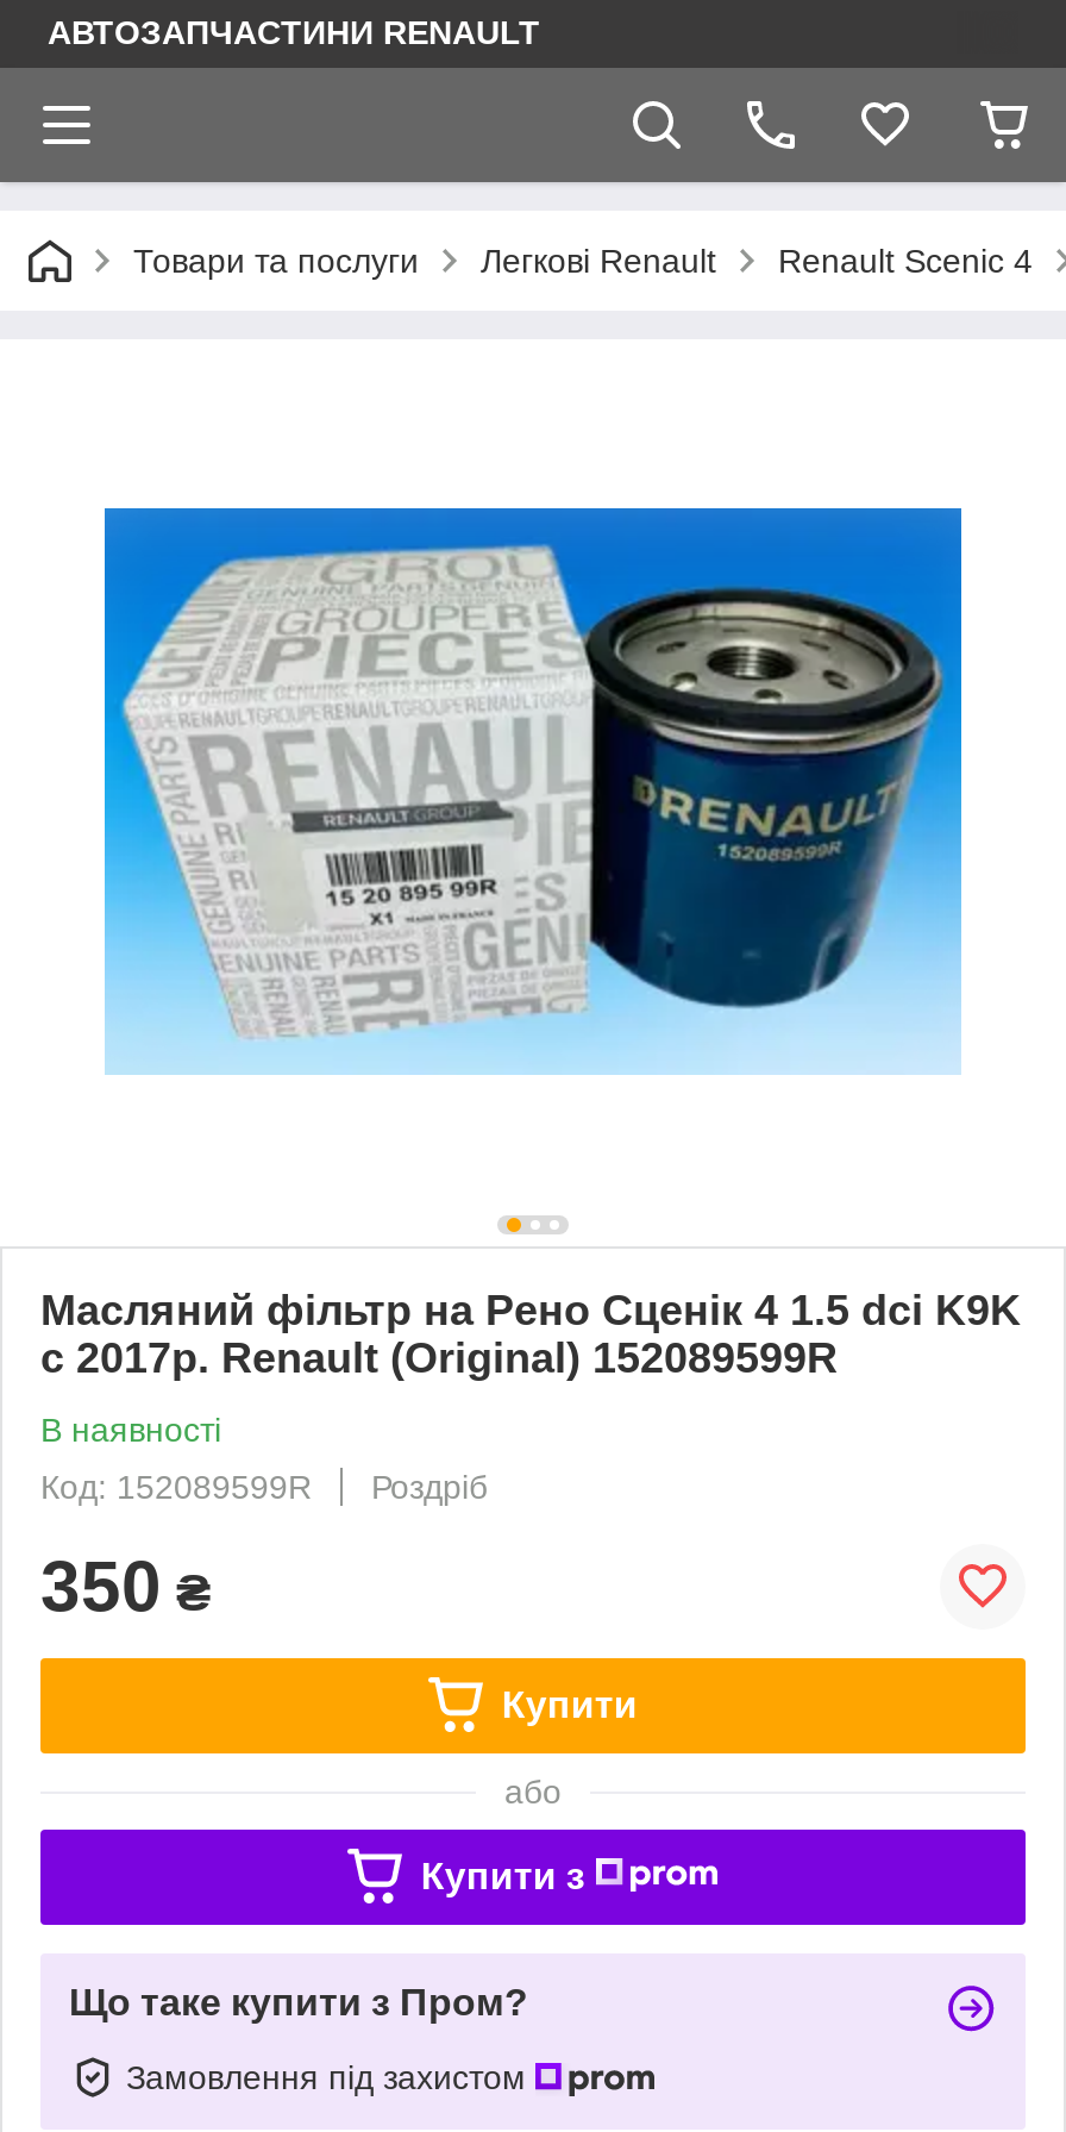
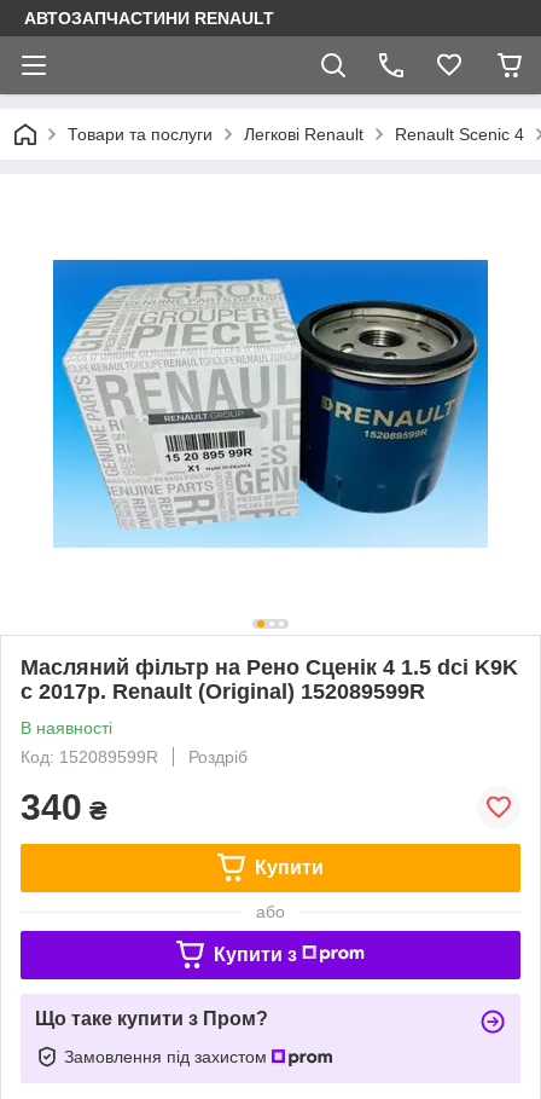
- 350 ₴
+ 340 ₴
